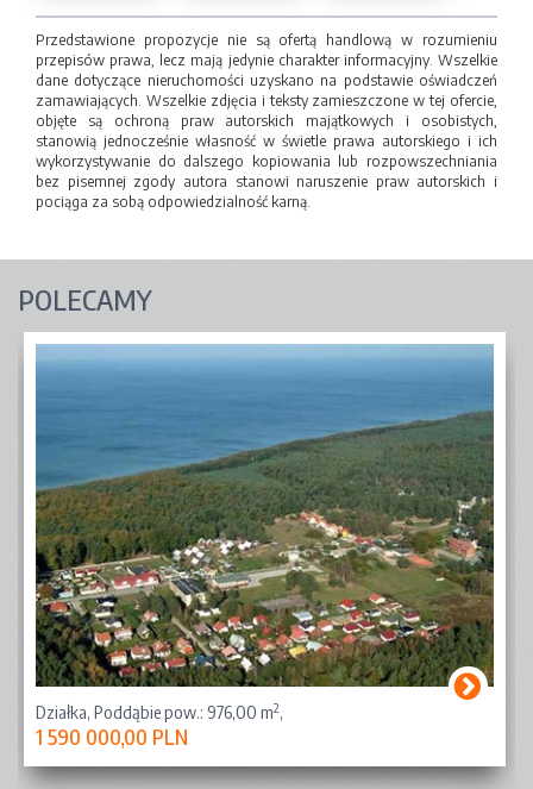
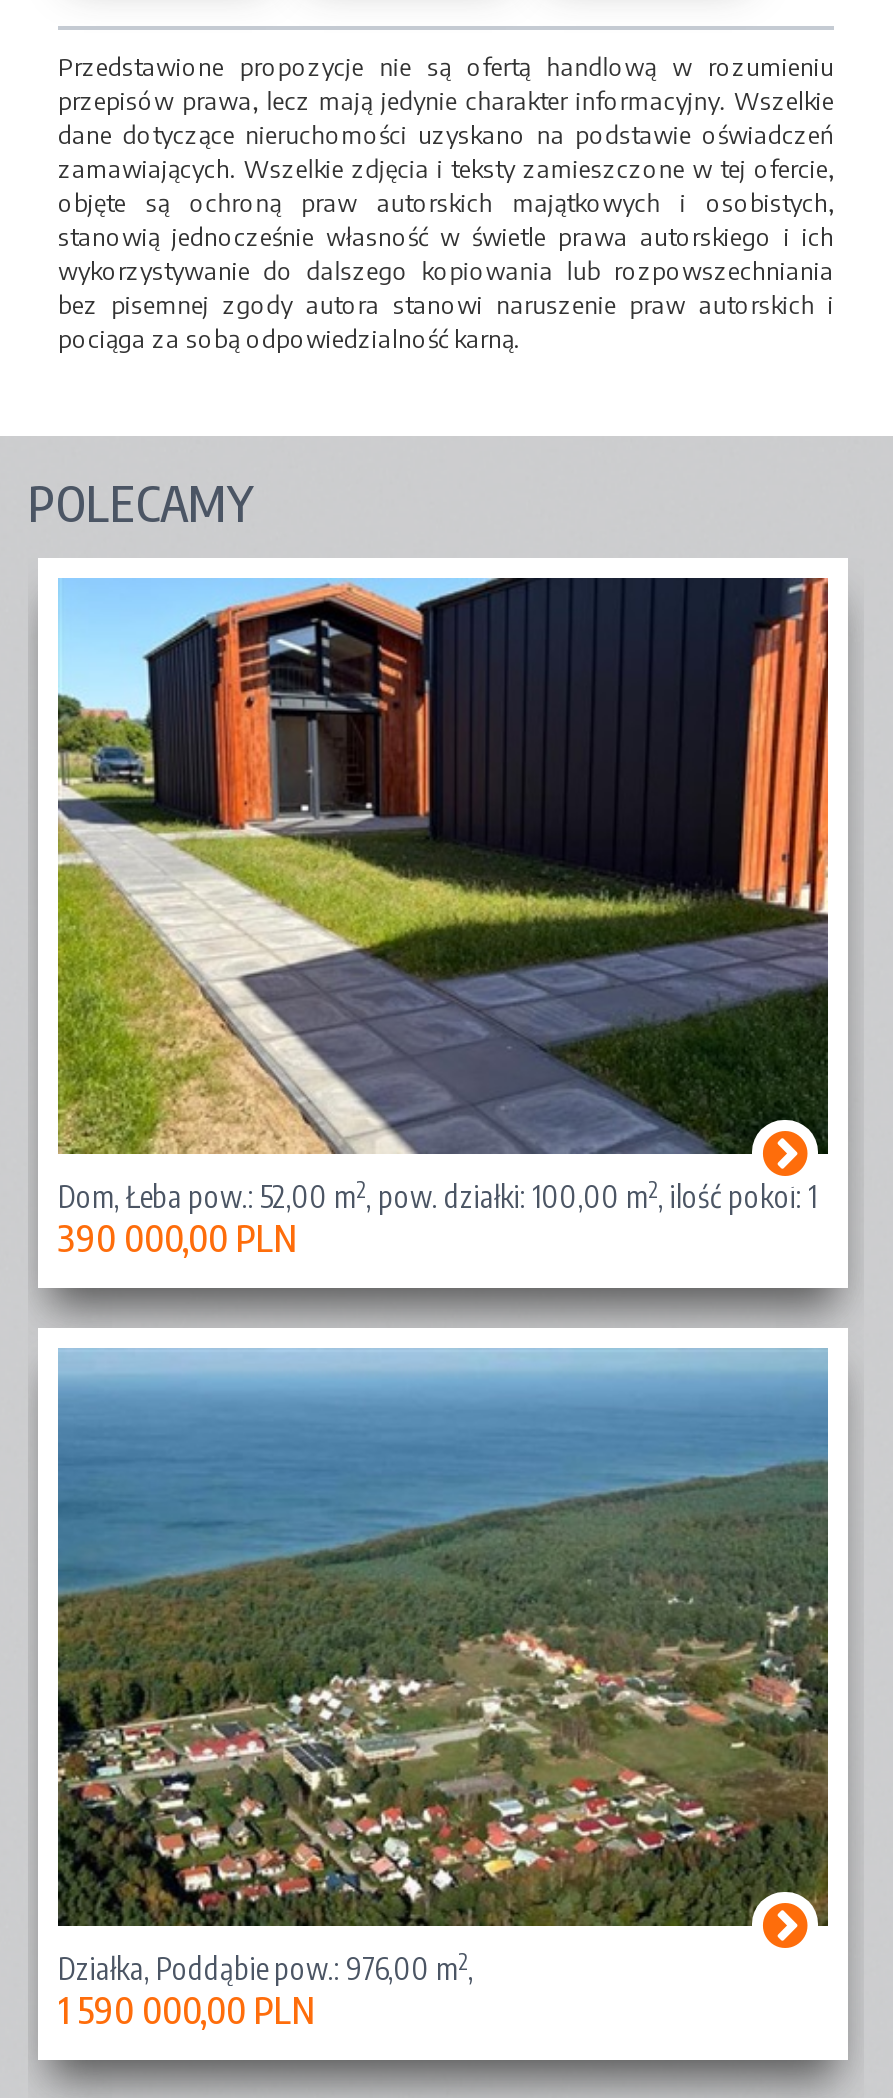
+ [image]
+ Dom, Łeba pow.: 52,00 m2, pow. działki: 100,00 m2, ilość pokoi: 1
+ 390 000,00 PLN
